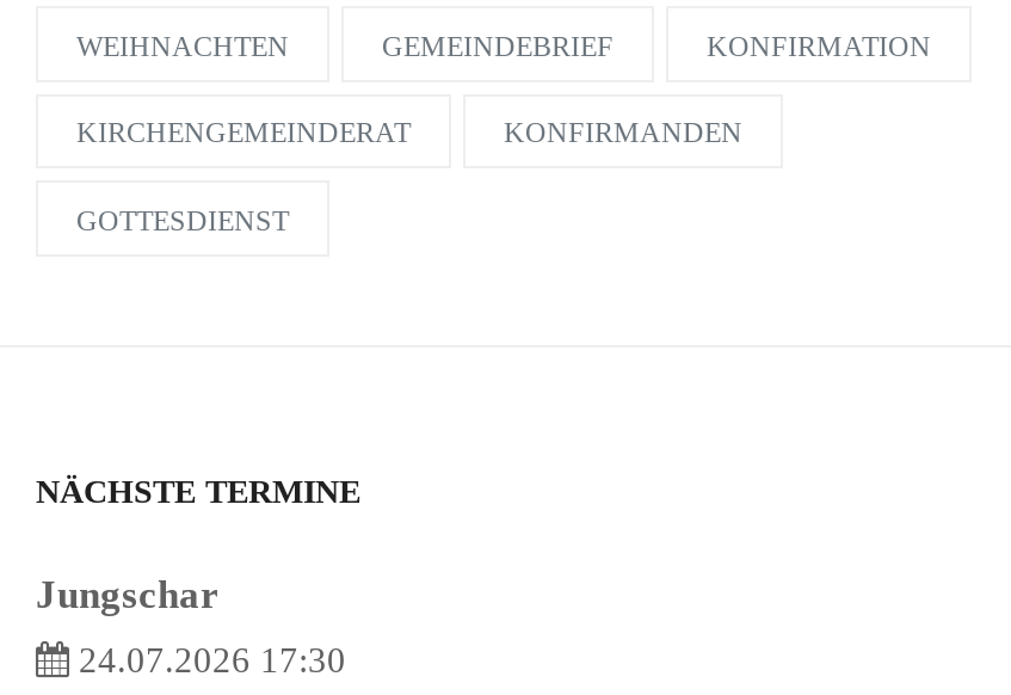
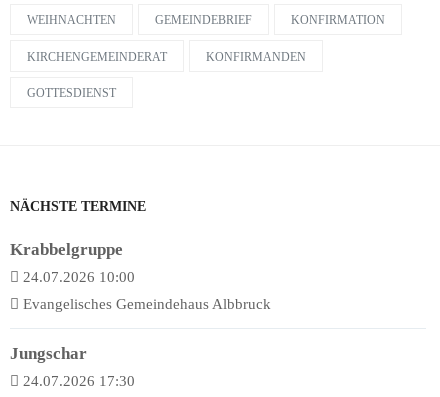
+ Krabbelgruppe
+ 24.07.2026 10:00
+ Evangelisches Gemeindehaus Albbruck
